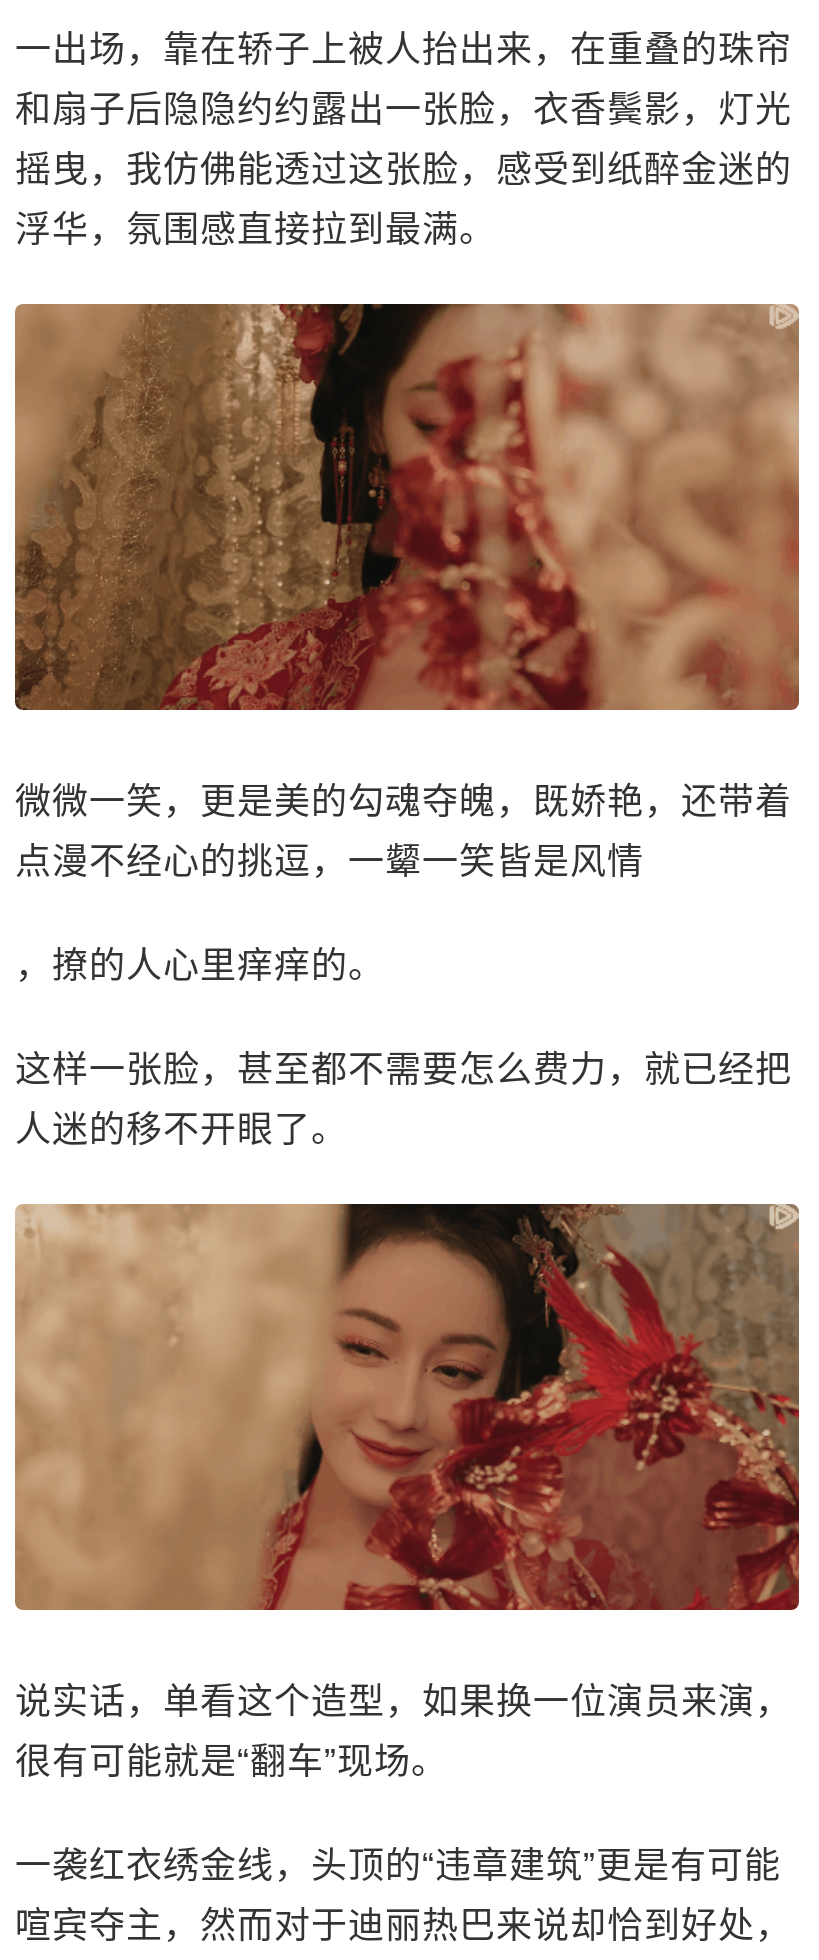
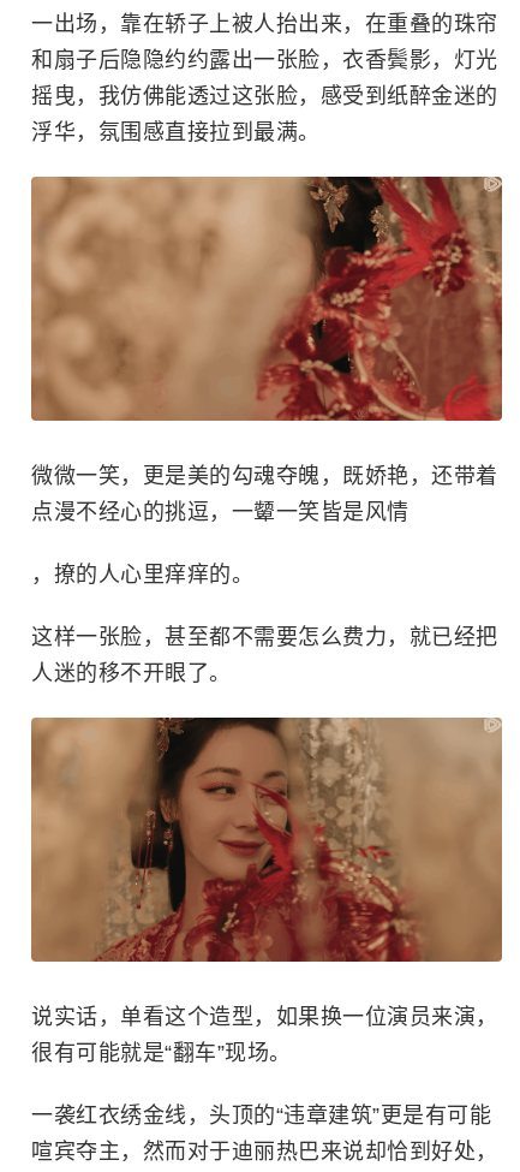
- [image]
+ [image]

- [image]
+ [image]
